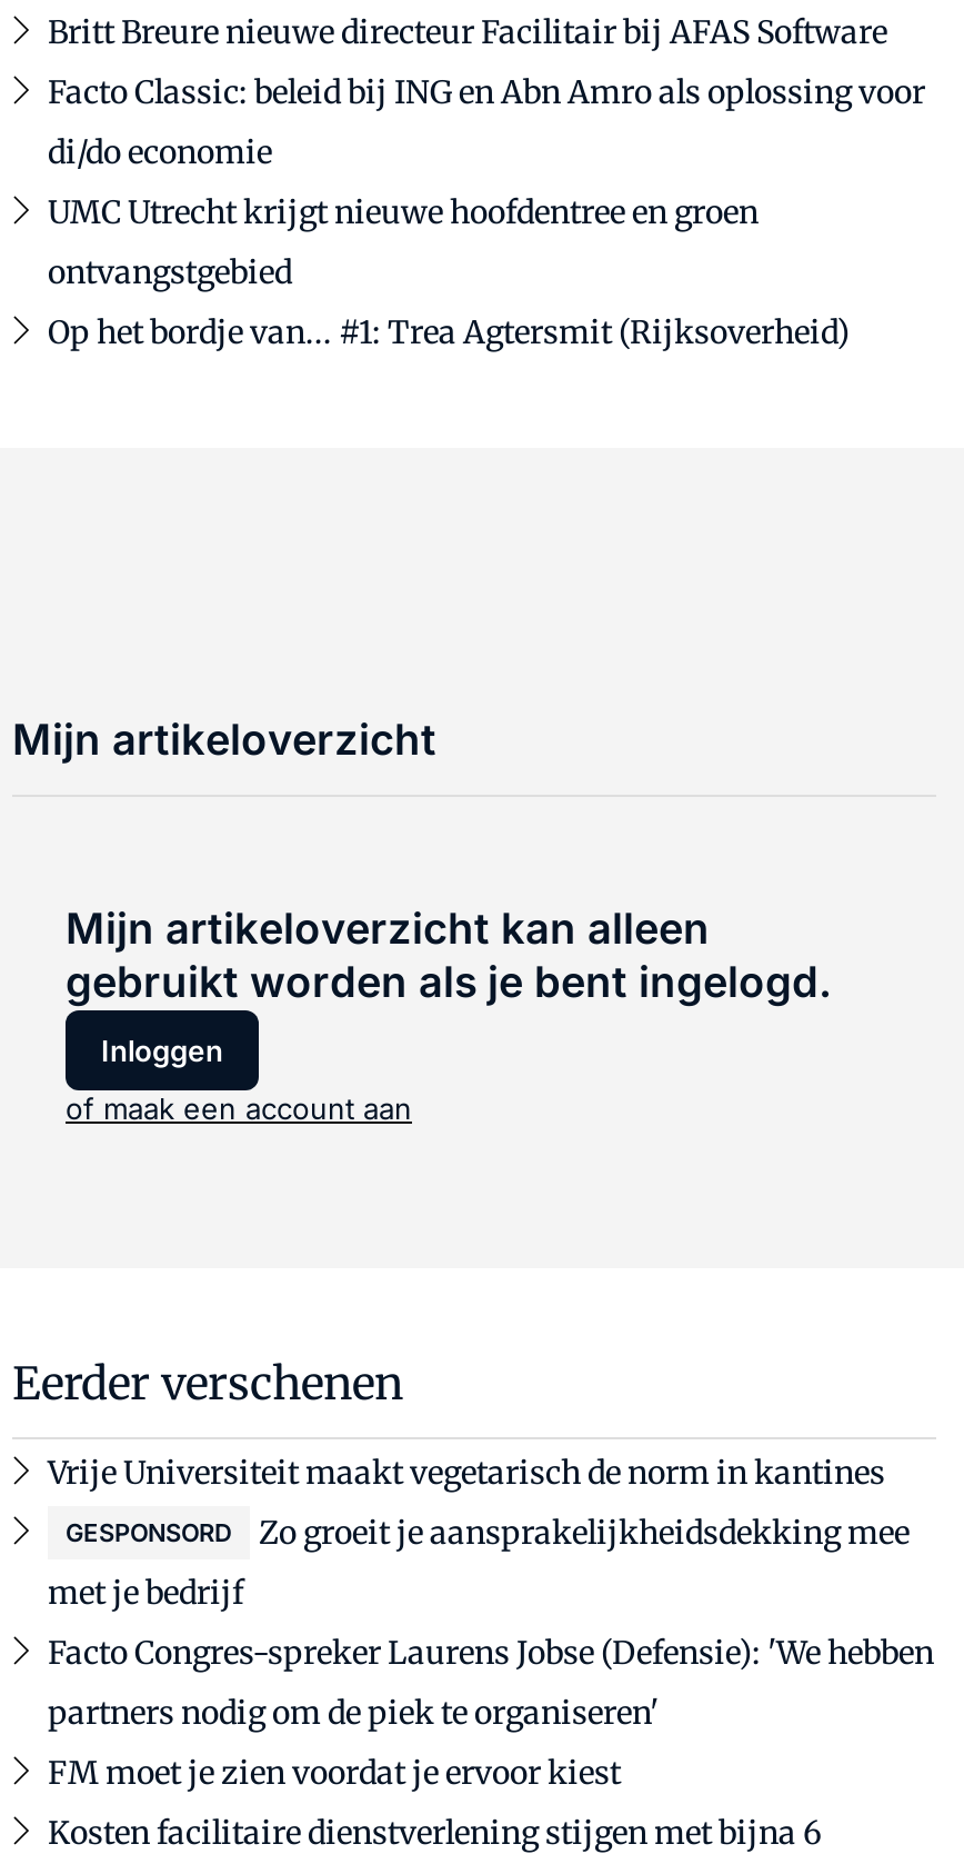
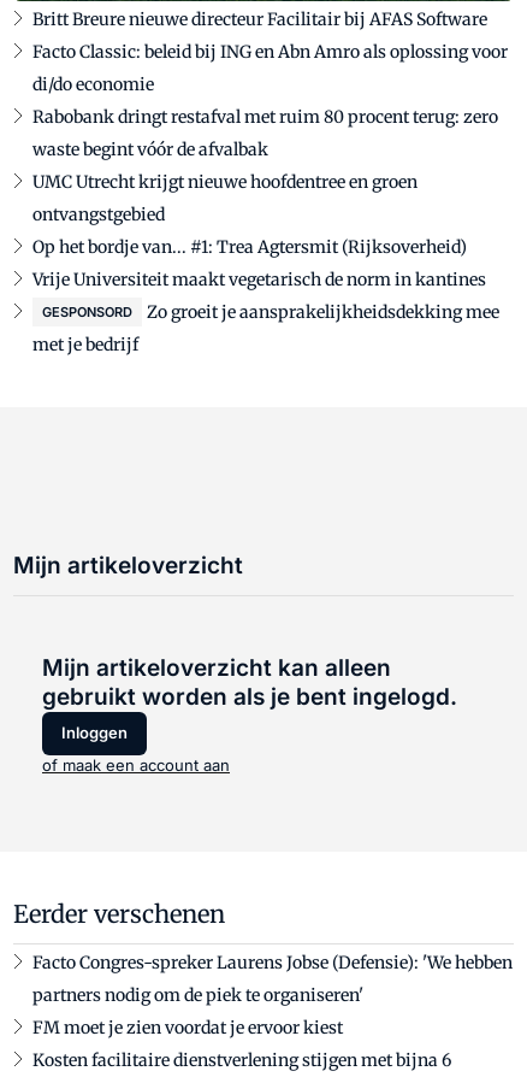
+ Rabobank dringt restafval met ruim 80 procent terug: zero
+ waste begint vóór de afvalbak

moved down: Mijn artikeloverzicht | Mijn artikeloverzicht kan alleen | gebruikt worden als je bent ingelogd. | Inloggen | of maak een account aan | Eerder verschenen

moved up: Vrije Universiteit maakt vegetarisch de norm in kantines | GESPONSORD | Zo groeit je aansprakelijkheidsdekking mee | met je bedrijf
